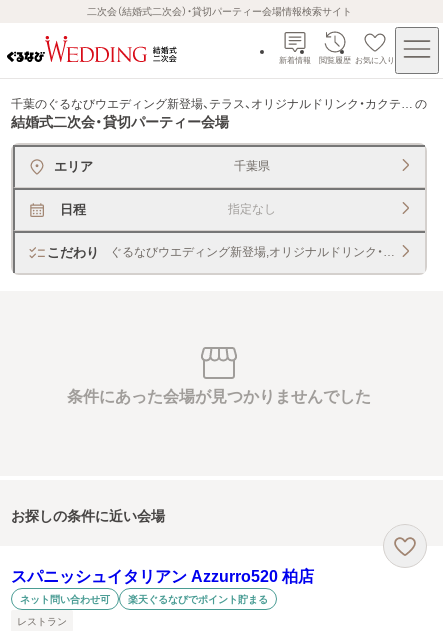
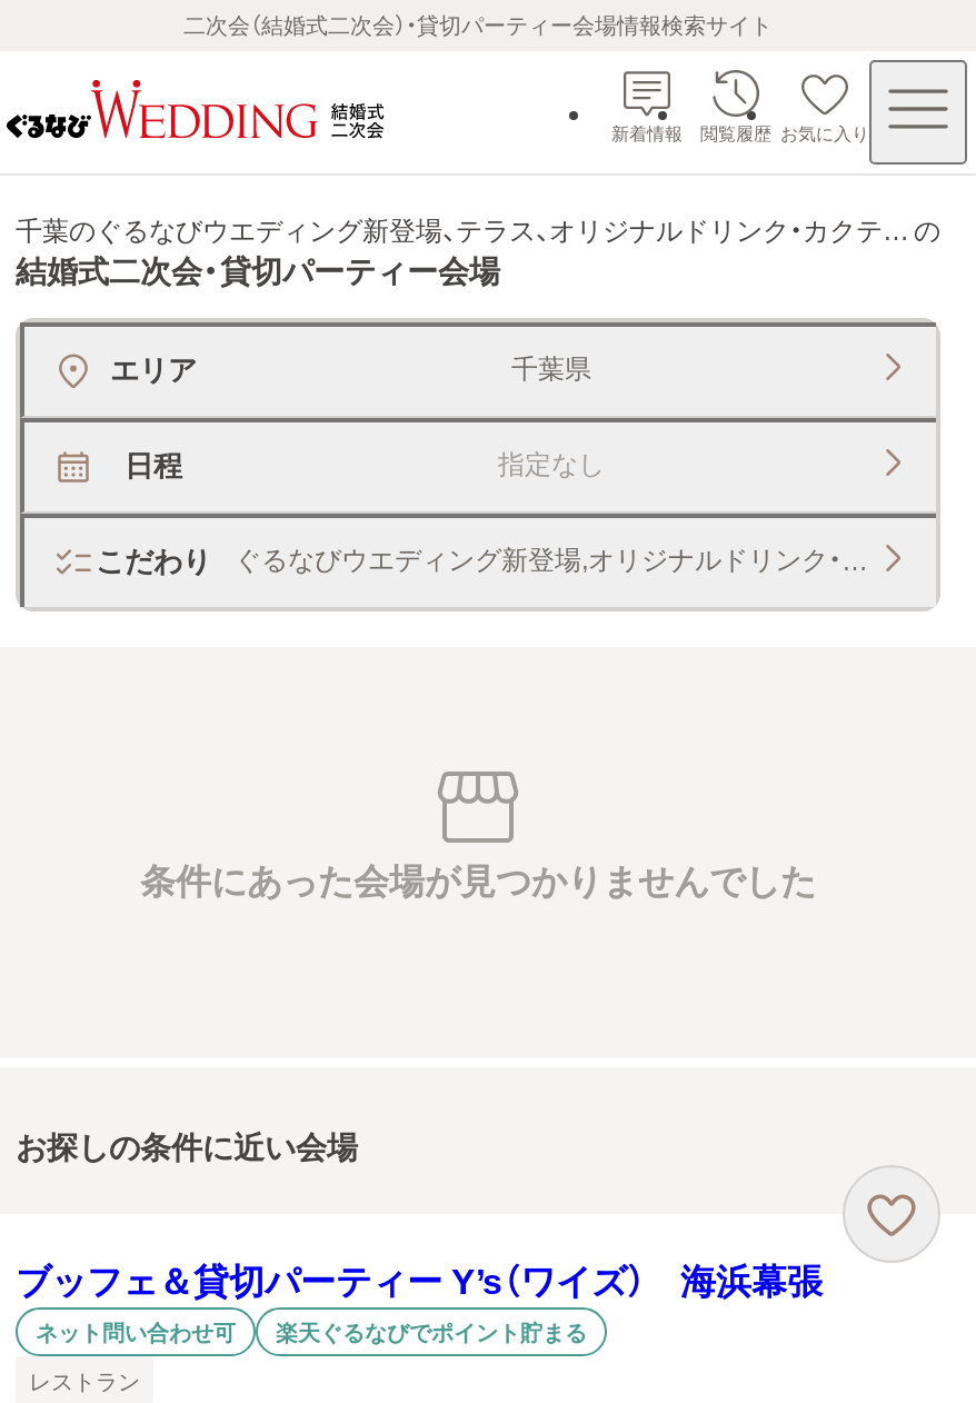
- スパニッシュイタリアン Azzurro520 柏店
+ ブッフェ＆貸切パーティー Y’s（ワイズ） 海浜幕張
